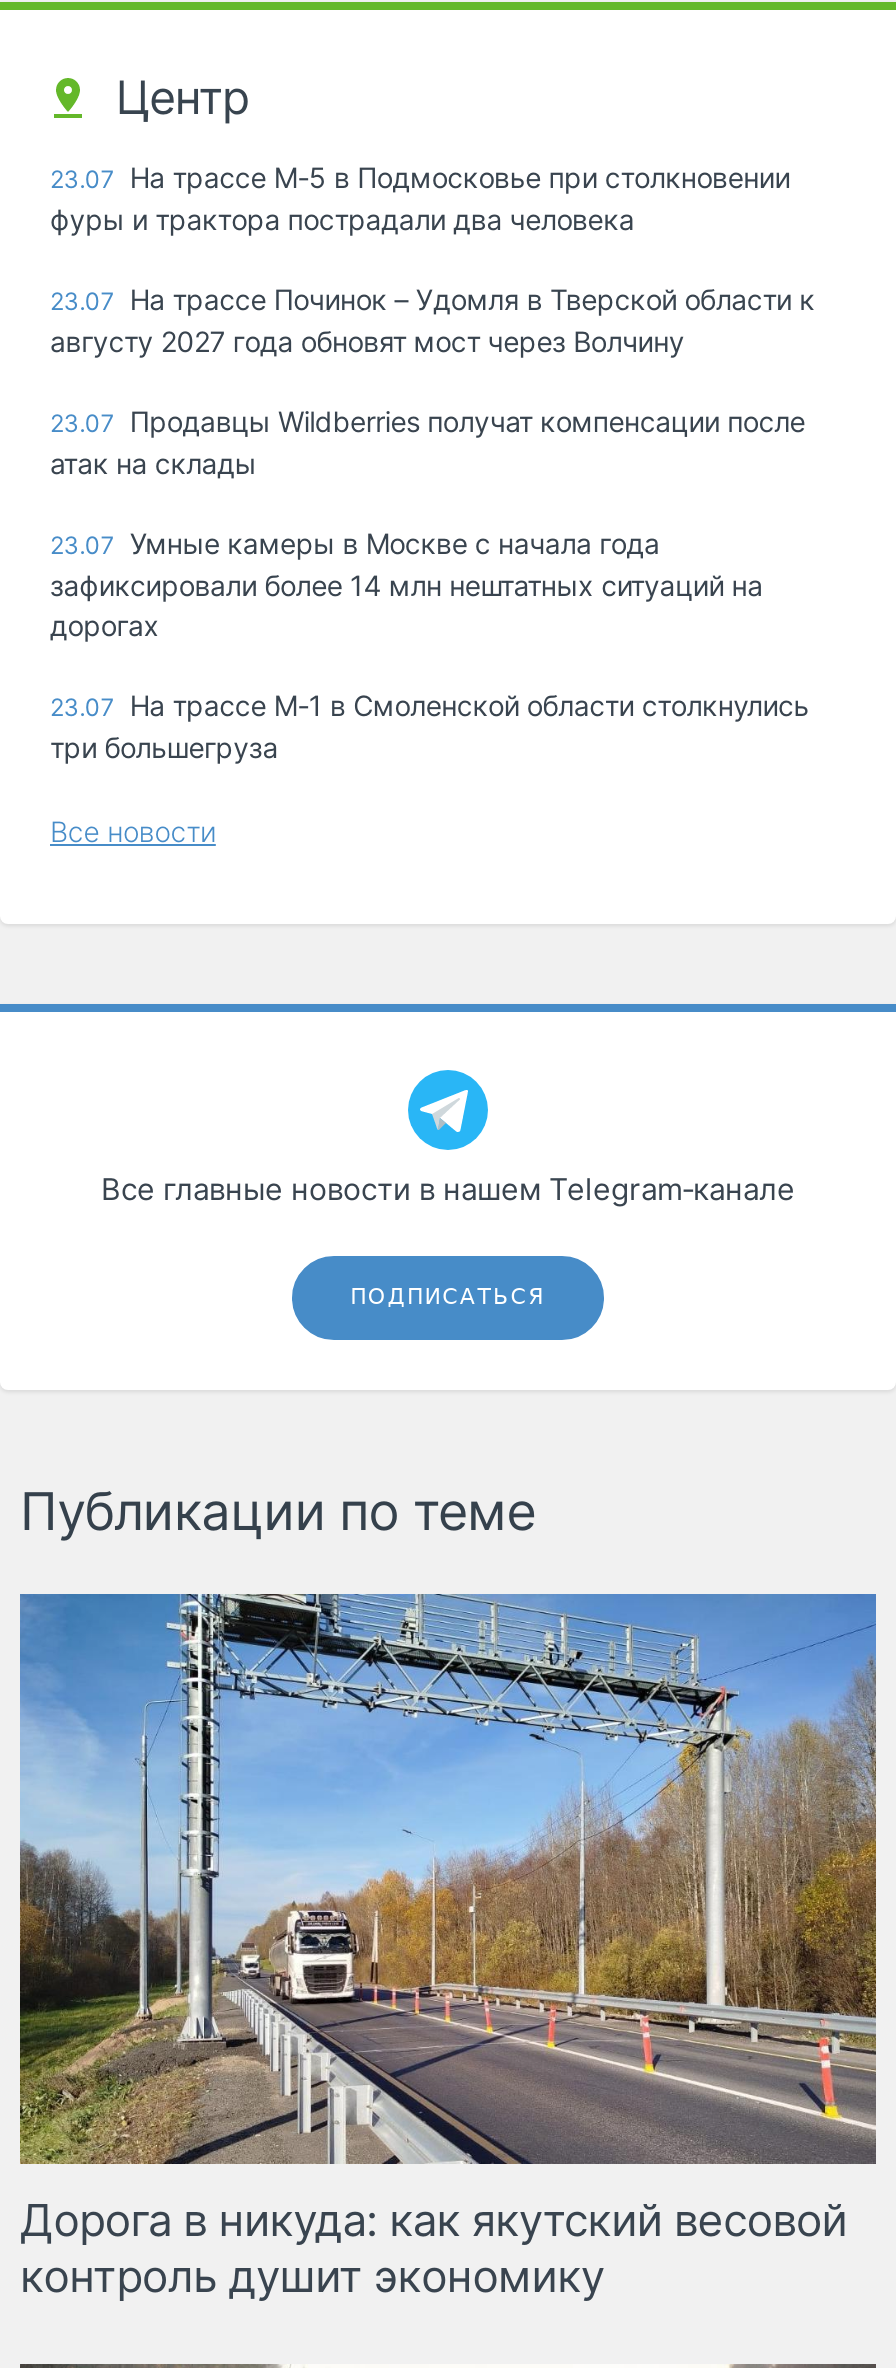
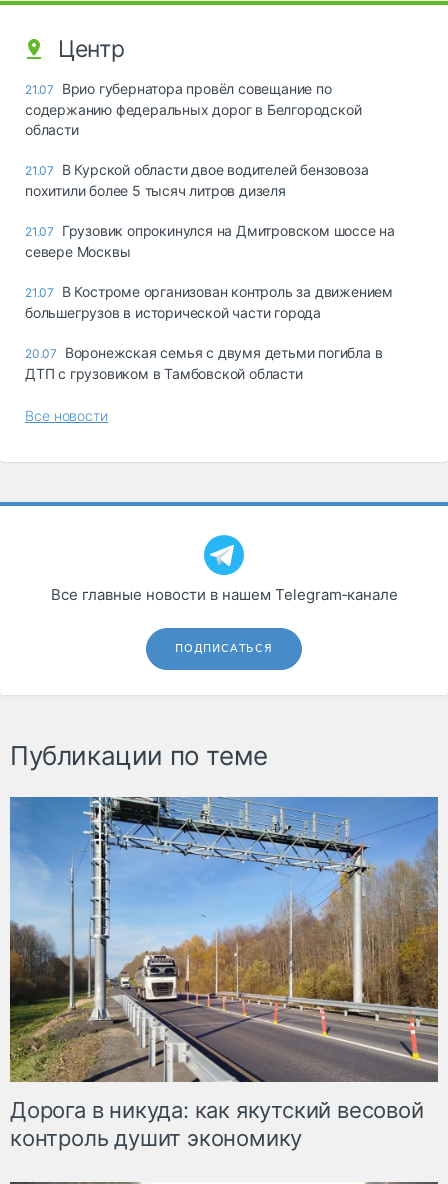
- 23.07 На трассе М-5 в Подмосковье при столкновении
- фуры и трактора пострадали два человека
+ 21.07 Врио губернатора провёл совещание по
+ содержанию федеральных дорог в Белгородской
+ области

- 23.07 На трассе Починок – Удомля в Тверской области к
- августу 2027 года обновят мост через Волчину
+ 21.07 В Курской области двое водителей бензовоза
+ похитили более 5 тысяч литров дизеля

- 23.07 Продавцы Wildberries получат компенсации после
- атак на склады
+ 21.07 Грузовик опрокинулся на Дмитровском шоссе на
+ севере Москвы

- 23.07 Умные камеры в Москве с начала года
- зафиксировали более 14 млн нештатных ситуаций на
- дорогах
+ 21.07 В Костроме организован контроль за движением
+ большегрузов в исторической части города

- 23.07 На трассе М-1 в Смоленской области столкнулись
- три большегруза
+ 20.07 Воронежская семья с двумя детьми погибла в
+ ДТП с грузовиком в Тамбовской области
